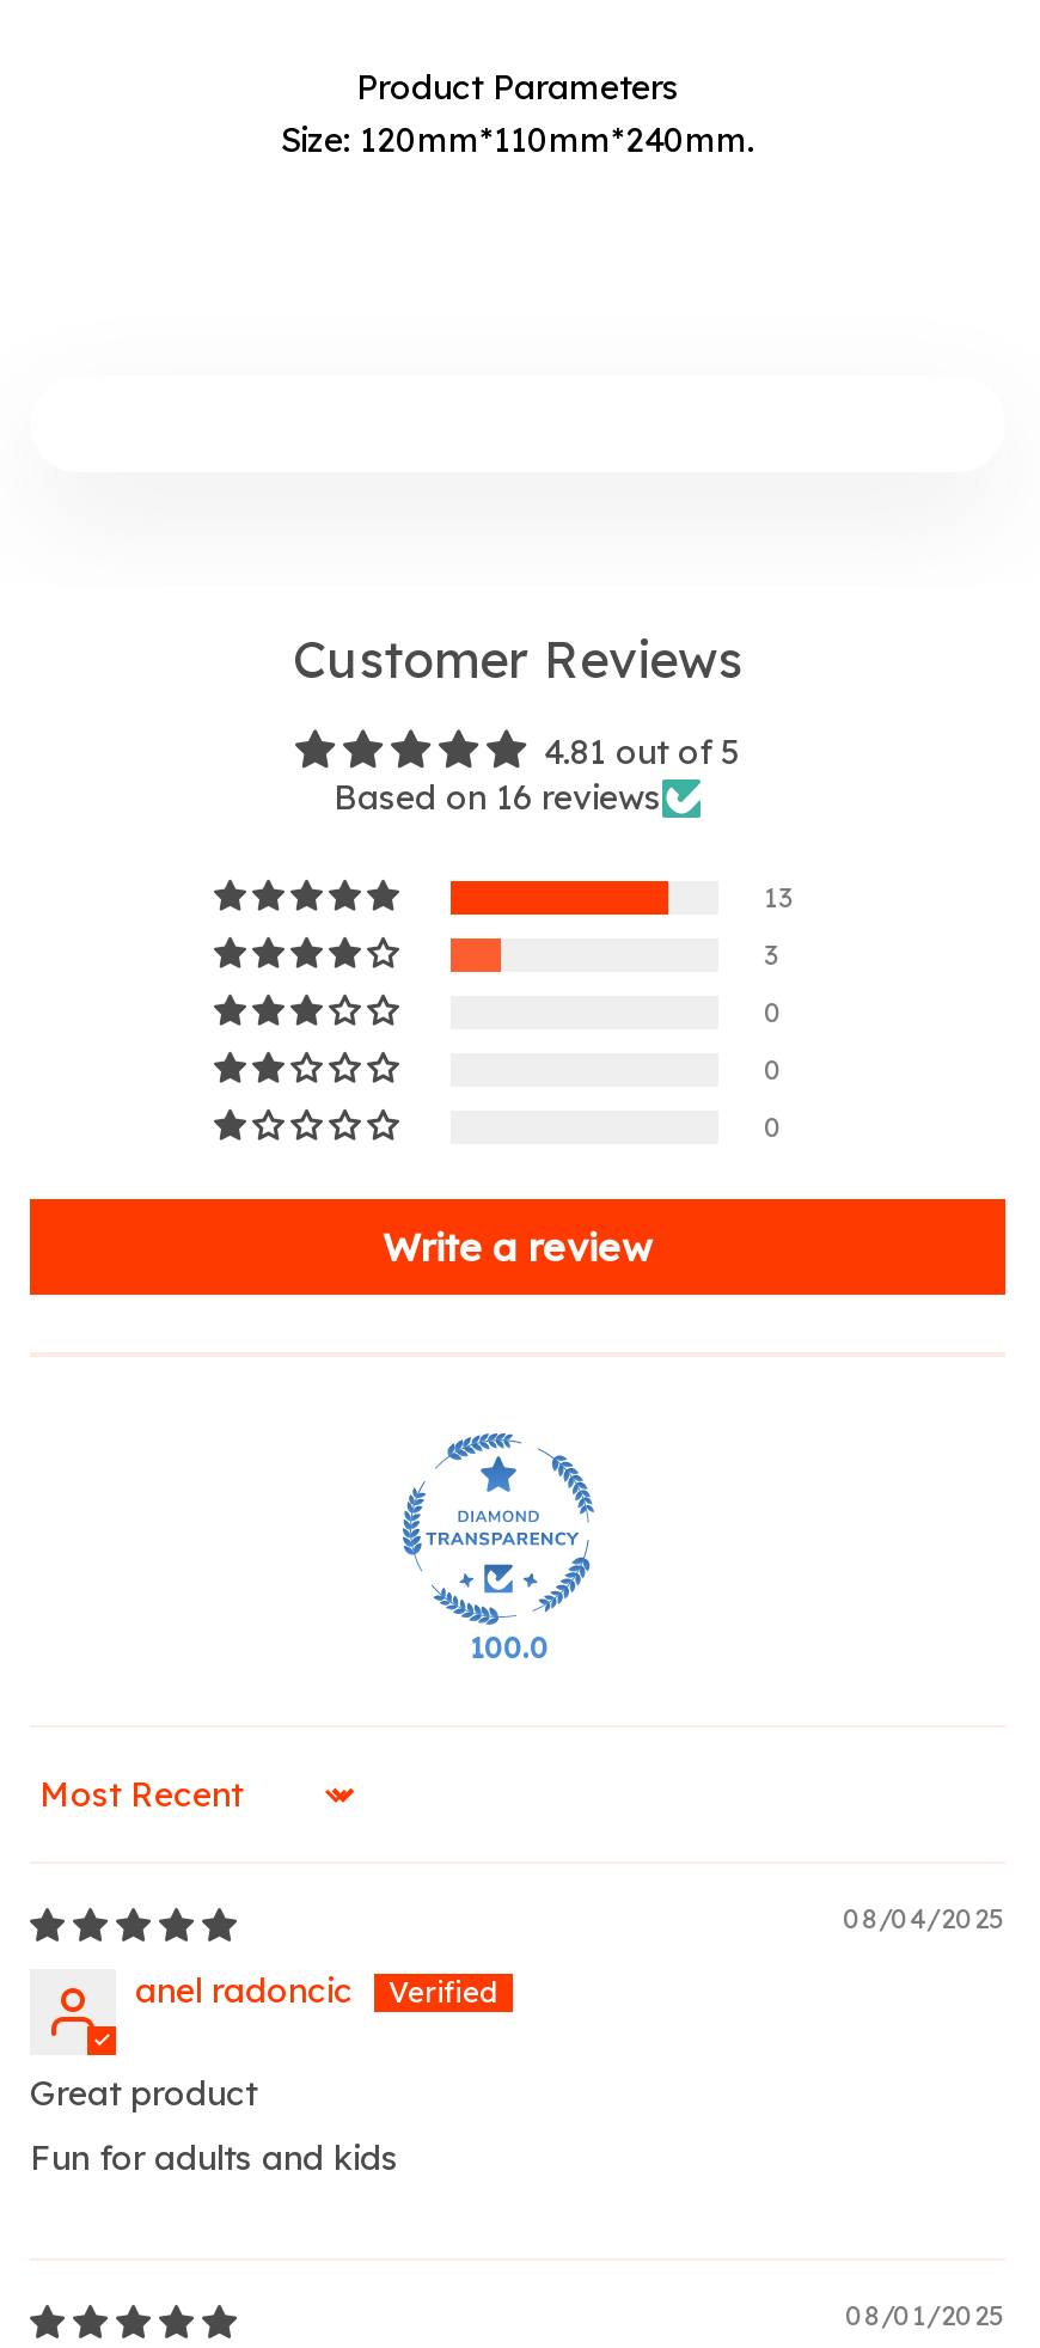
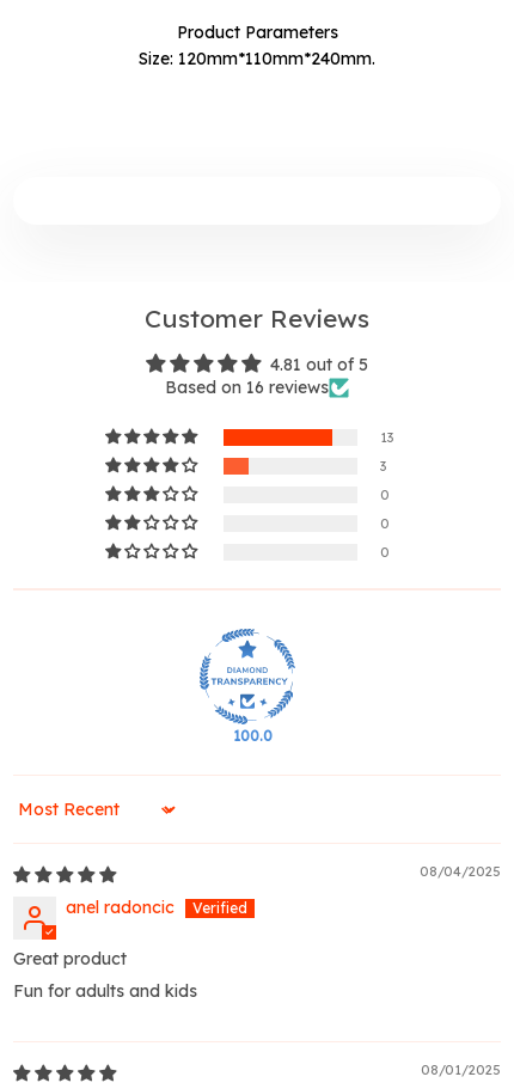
- Write a review
